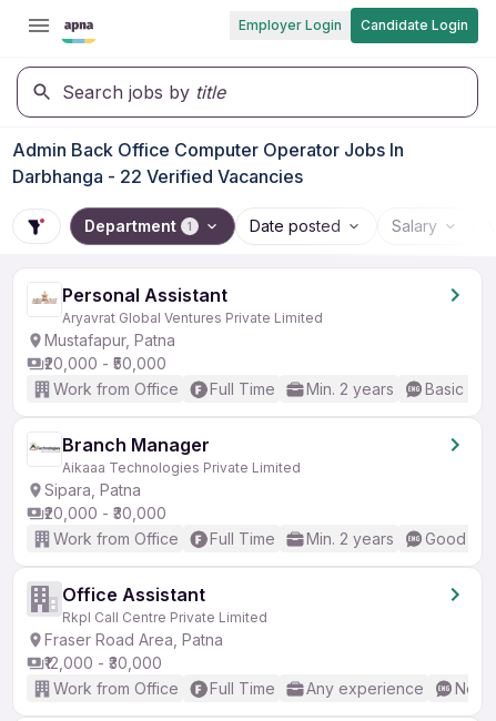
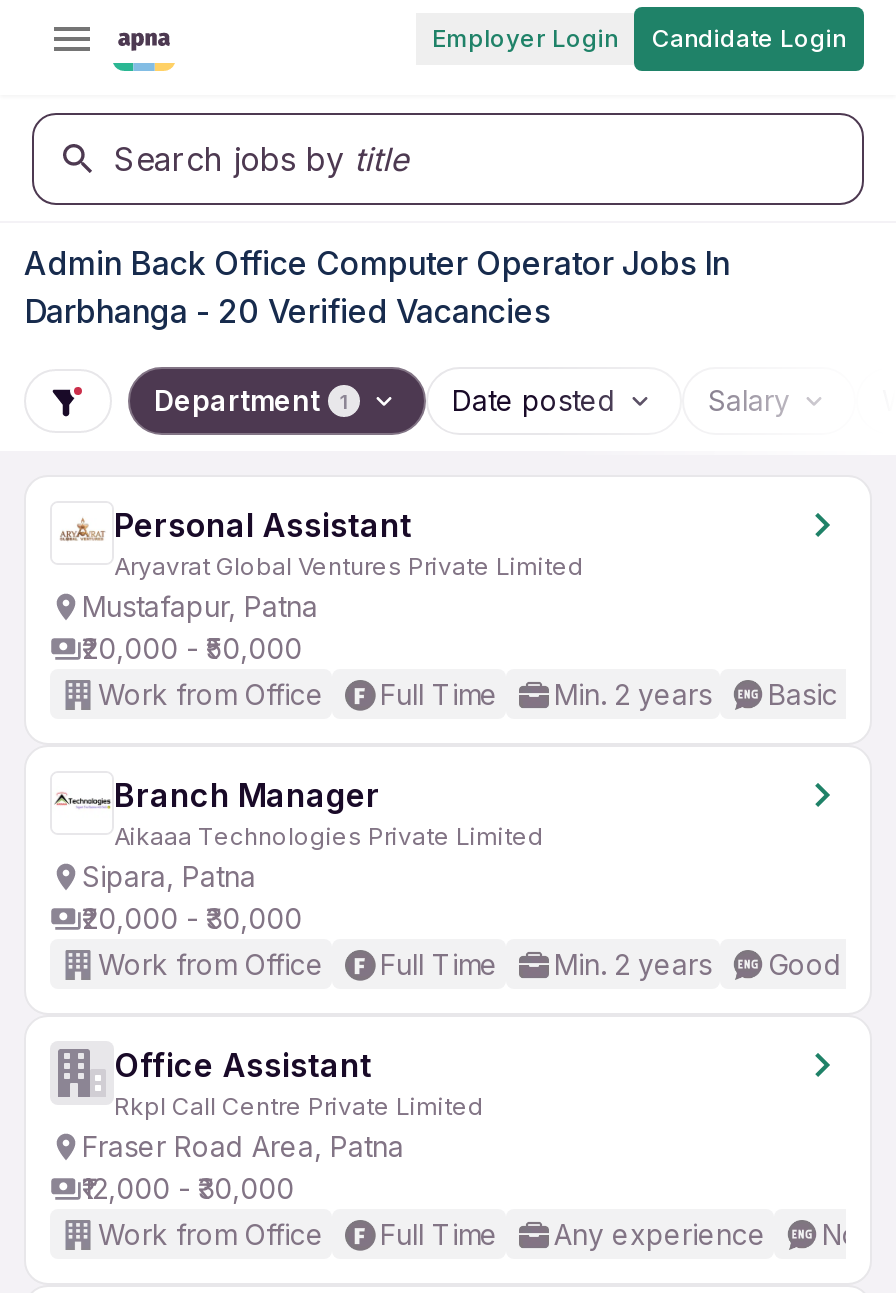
- Darbhanga - 22 Verified Vacancies
+ Darbhanga - 20 Verified Vacancies
